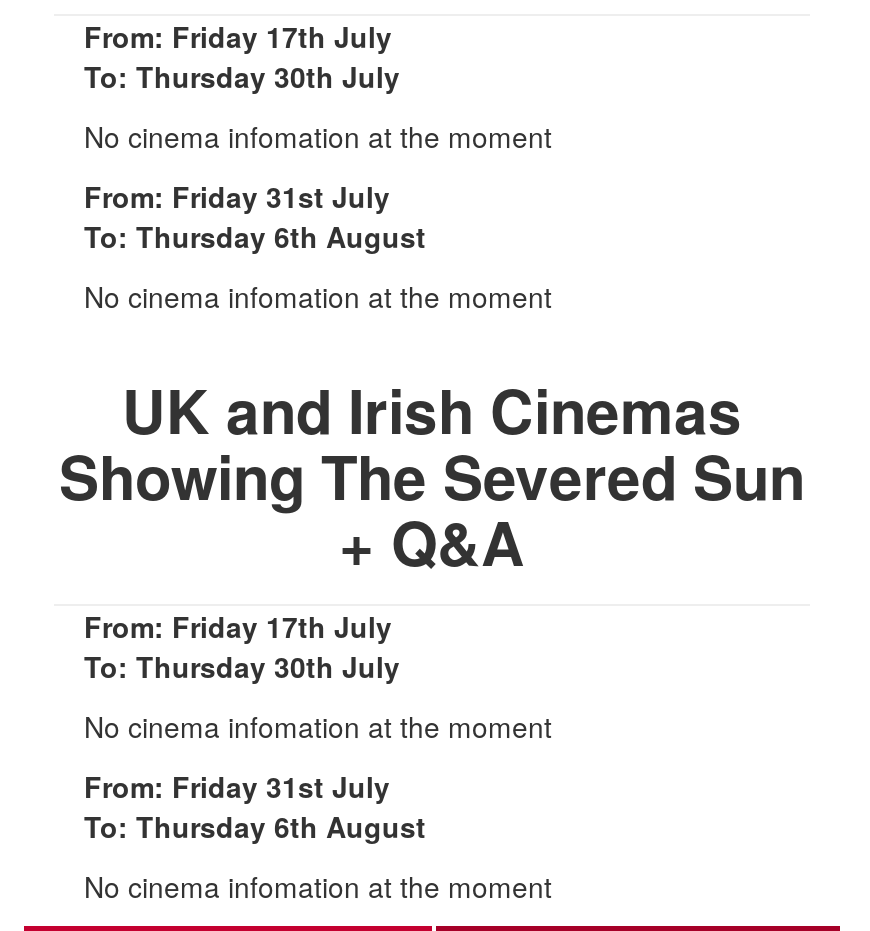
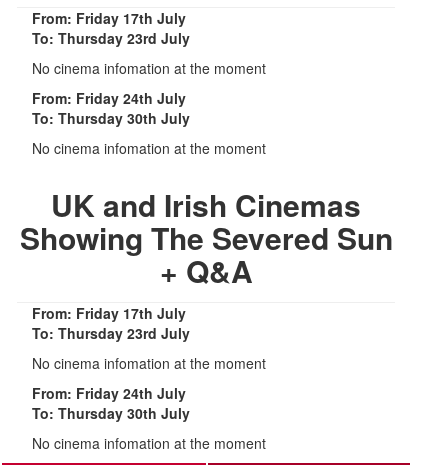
- To: Thursday 30th July
+ To: Thursday 23rd July

- From: Friday 31st July
+ From: Friday 24th July

- To: Thursday 6th August
+ To: Thursday 30th July

- To: Thursday 30th July
+ To: Thursday 23rd July

- From: Friday 31st July
+ From: Friday 24th July

- To: Thursday 6th August
+ To: Thursday 30th July
